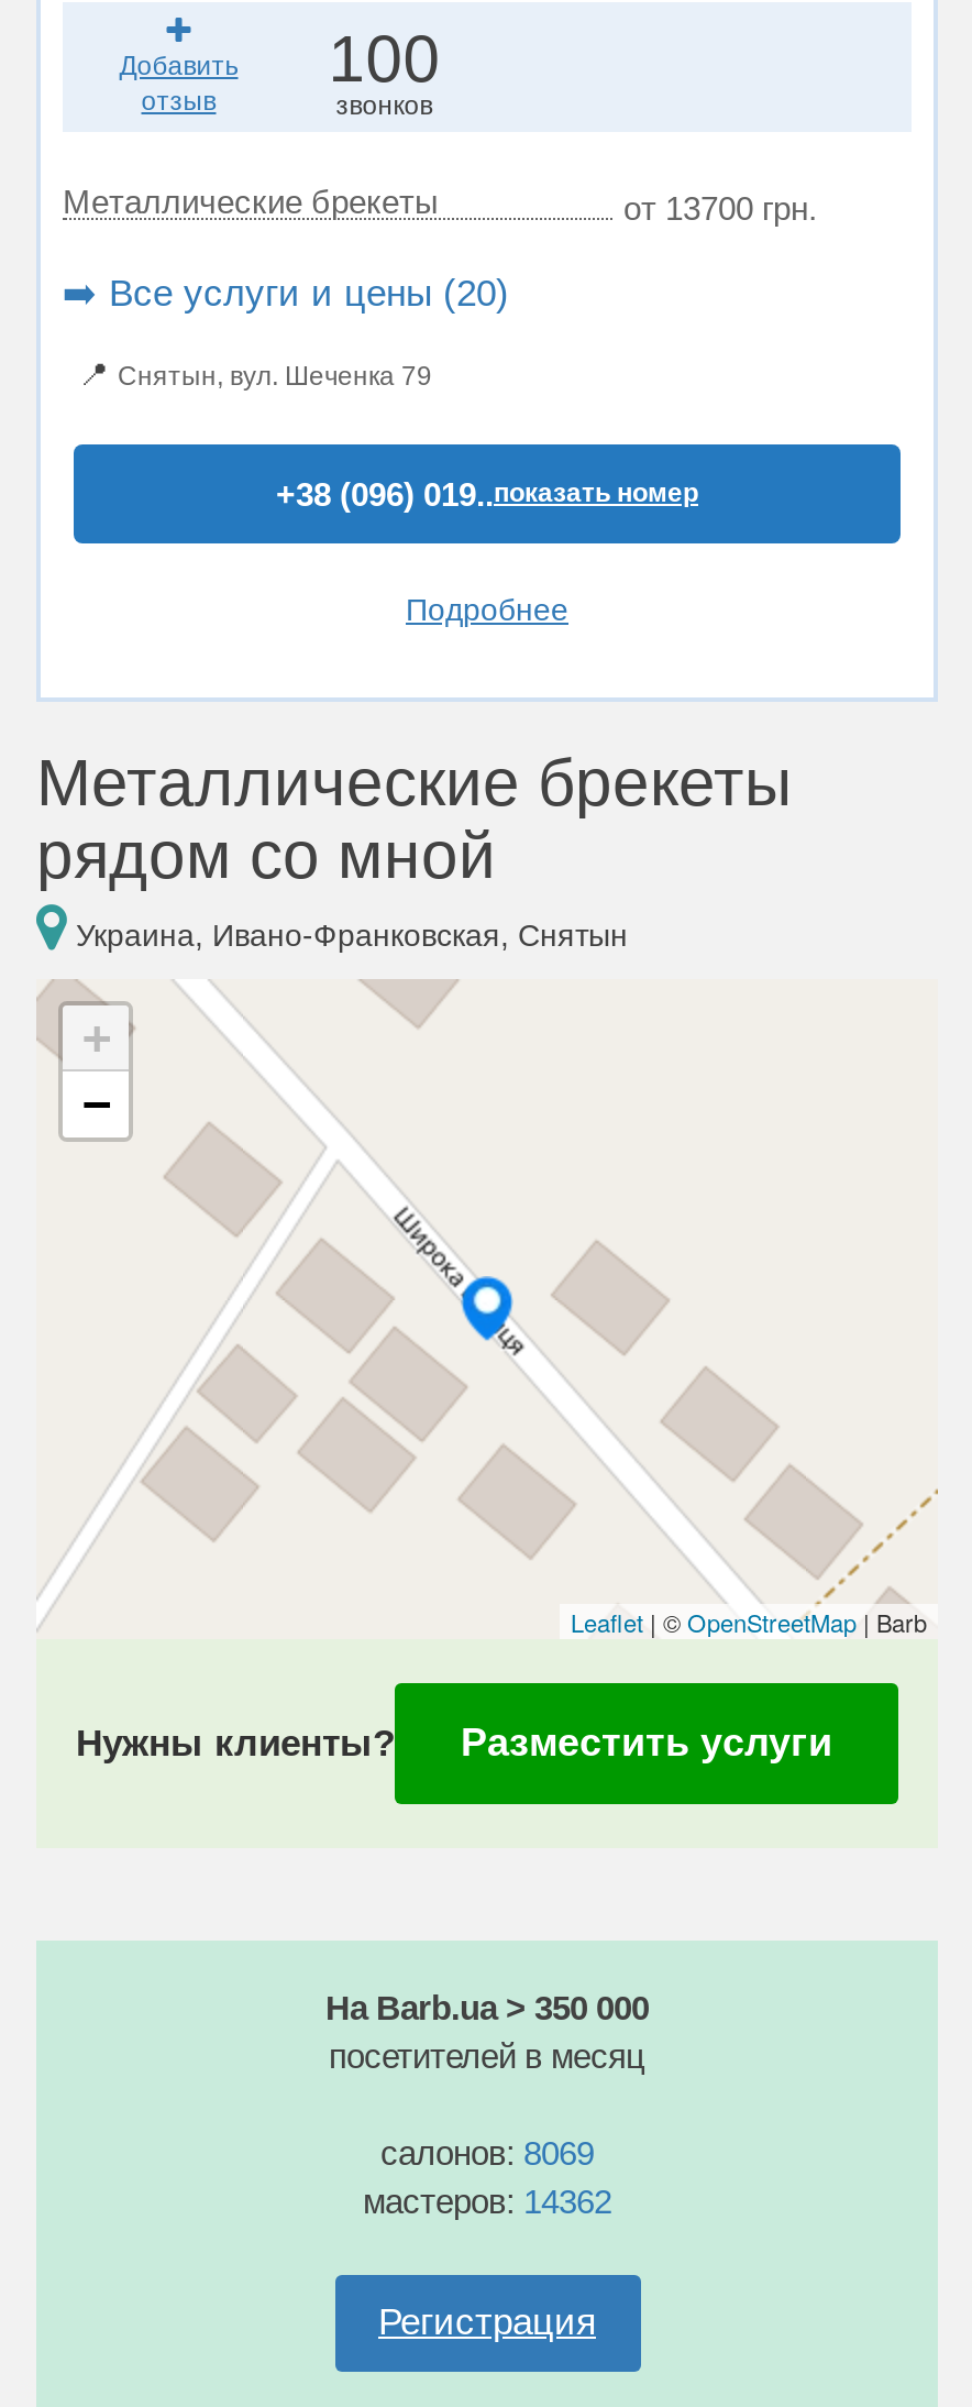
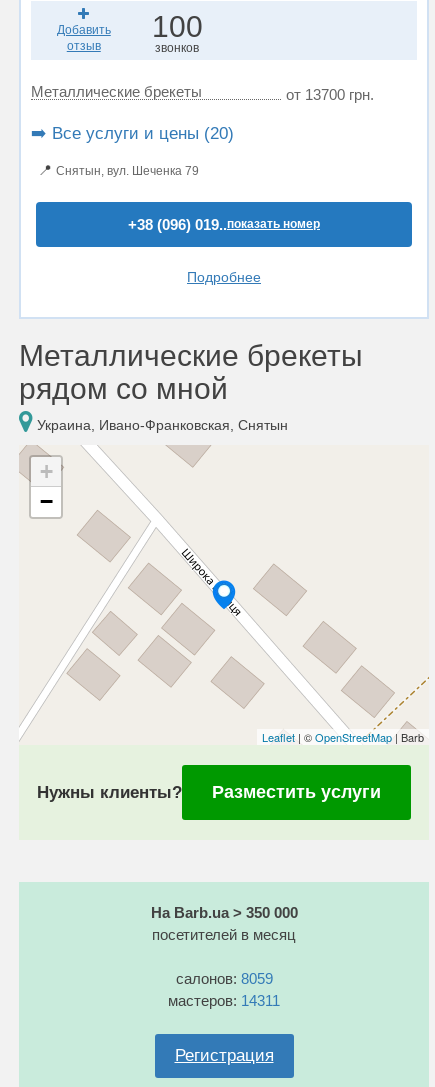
- салонов: 8069
+ салонов: 8059

- мастеров: 14362
+ мастеров: 14311
